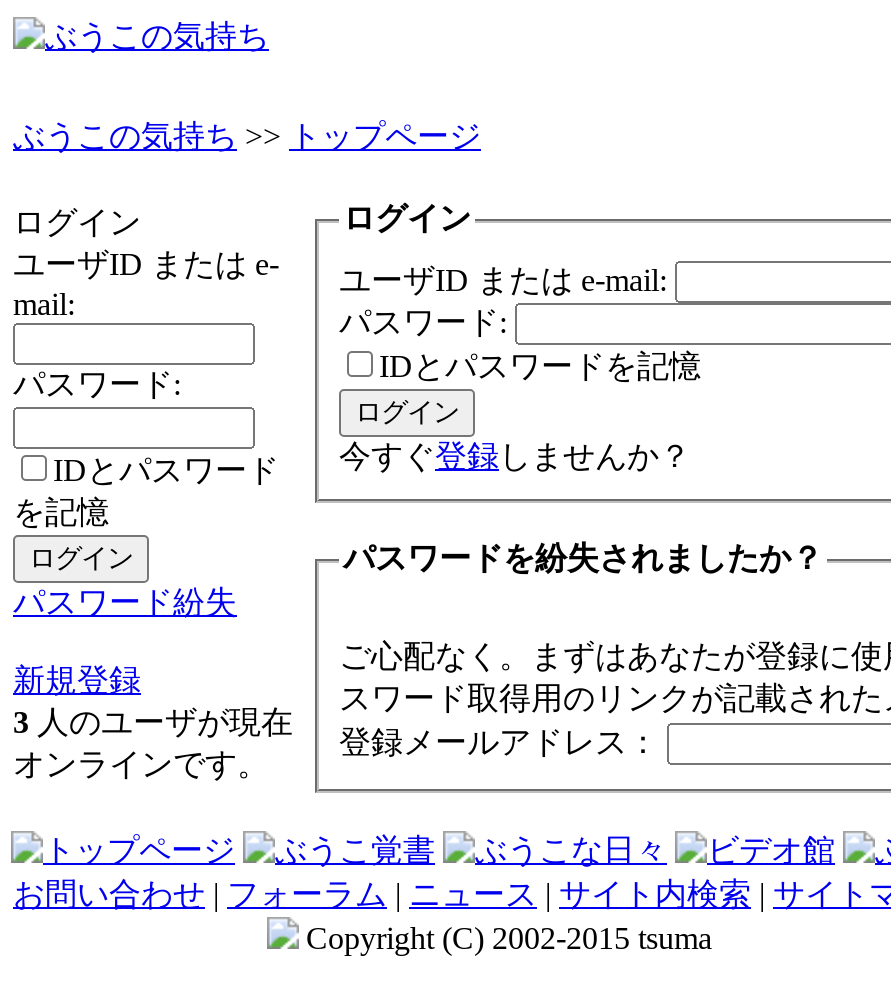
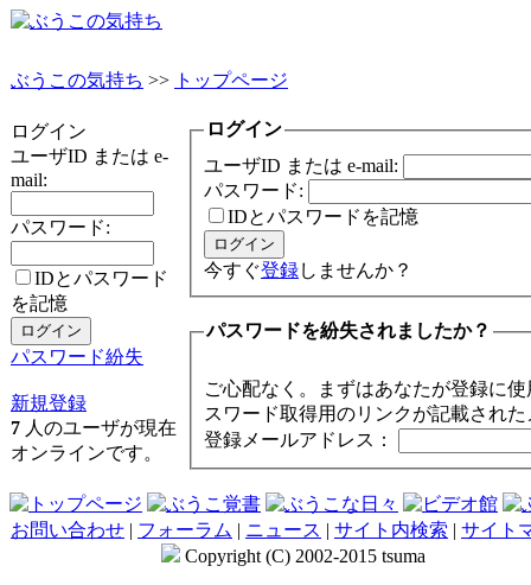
- 3人のユーザが現在
+ 7人のユーザが現在
